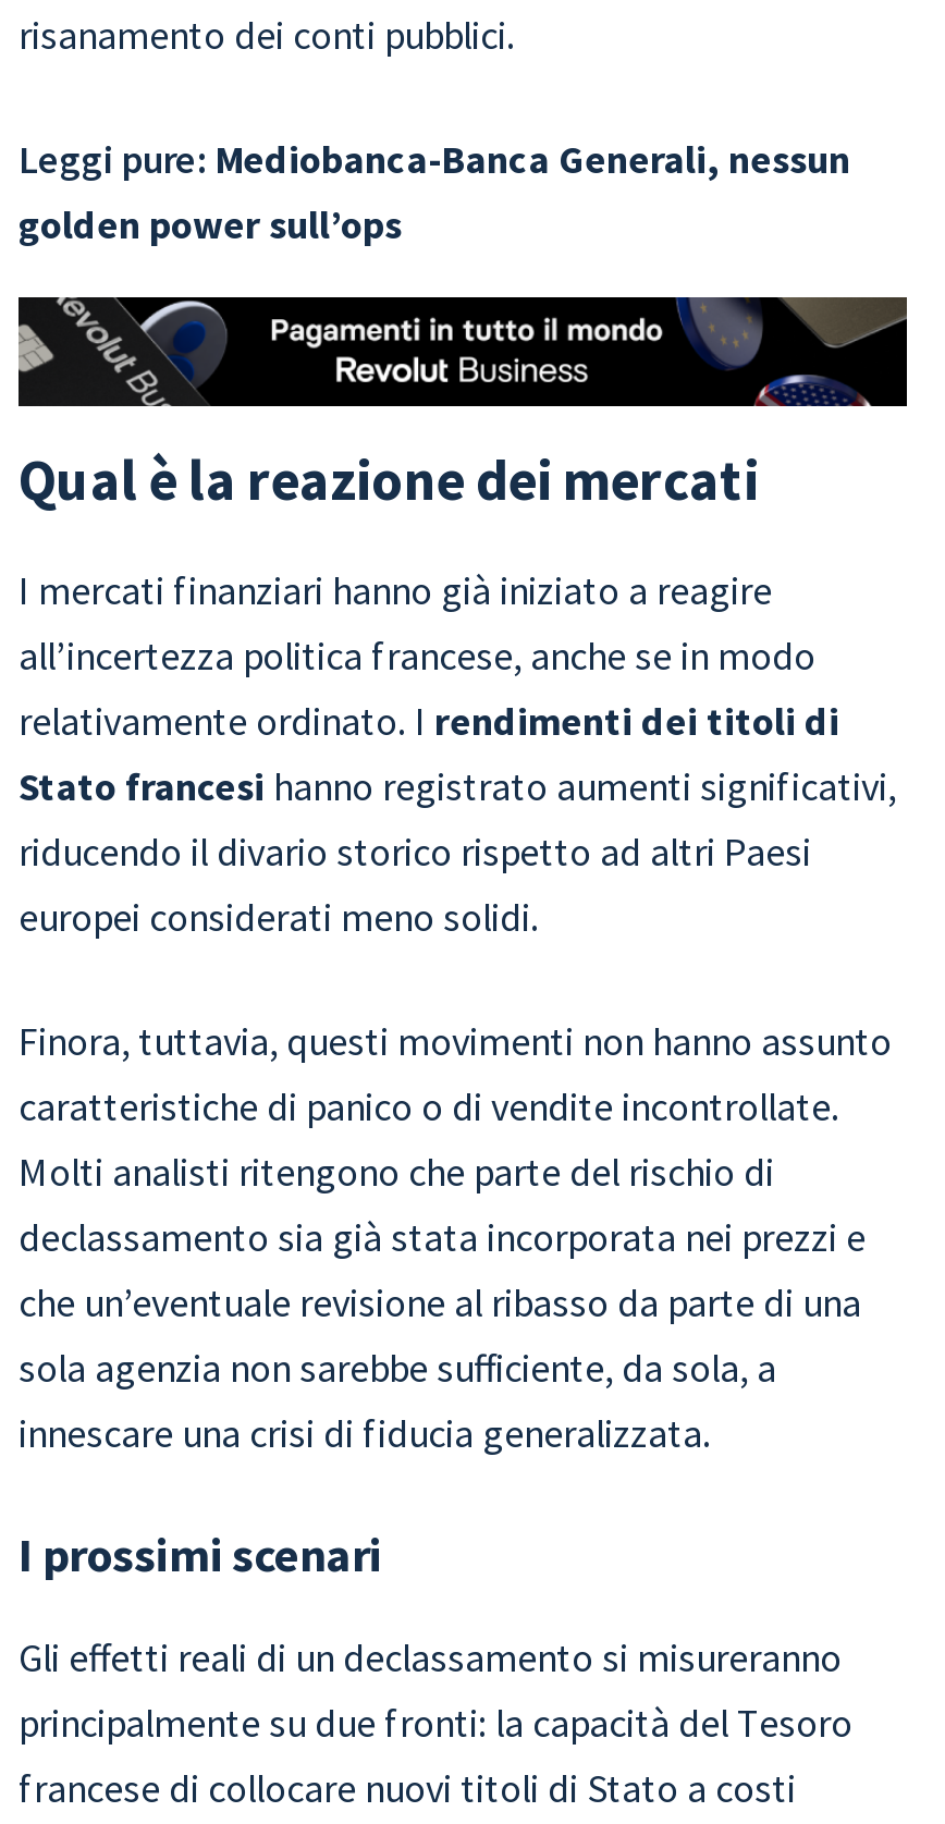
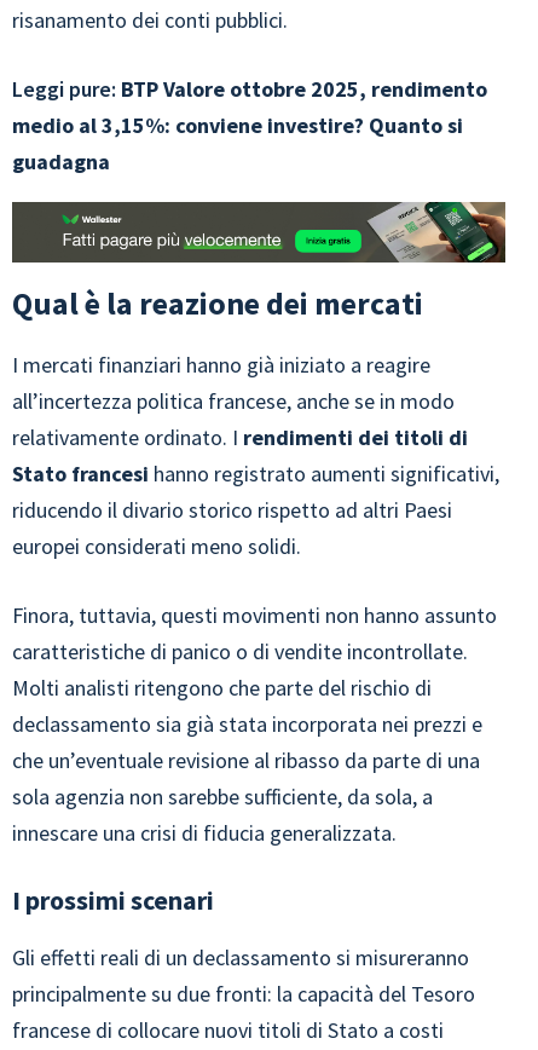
- Leggi pure: Mediobanca-Banca Generali, nessun
- golden power sull’ops
+ Leggi pure: BTP Valore ottobre 2025, rendimento
+ medio al 3,15%: conviene investire? Quanto si
+ guadagna

- [image]
+ [image]
